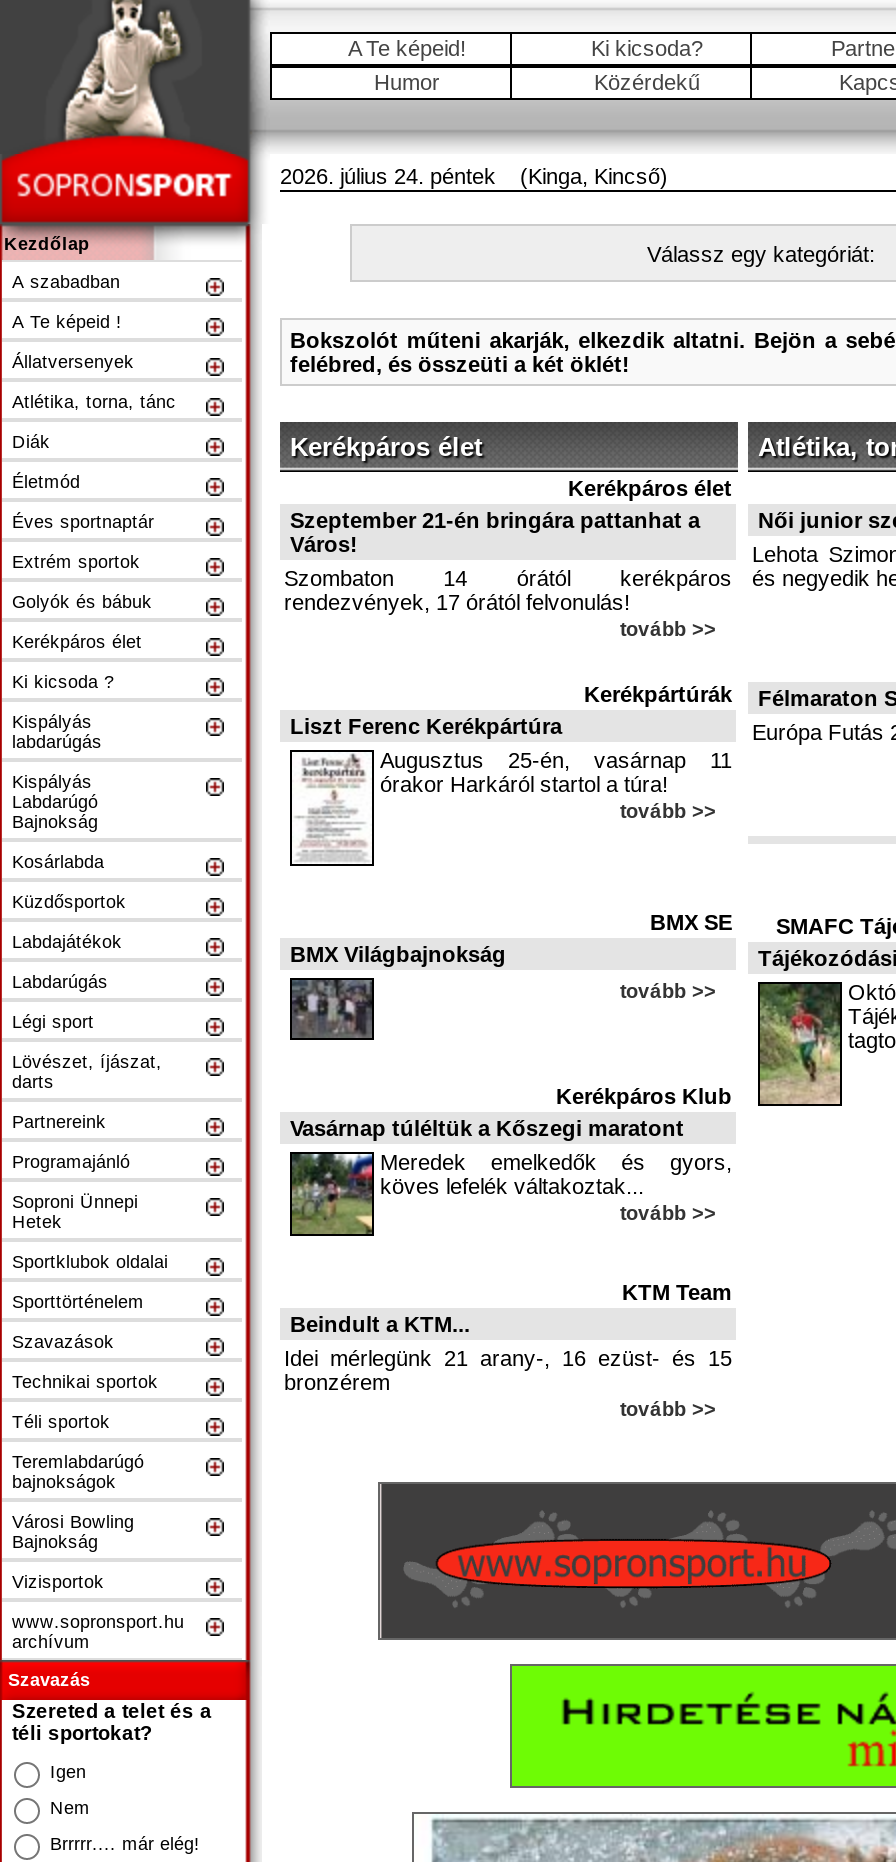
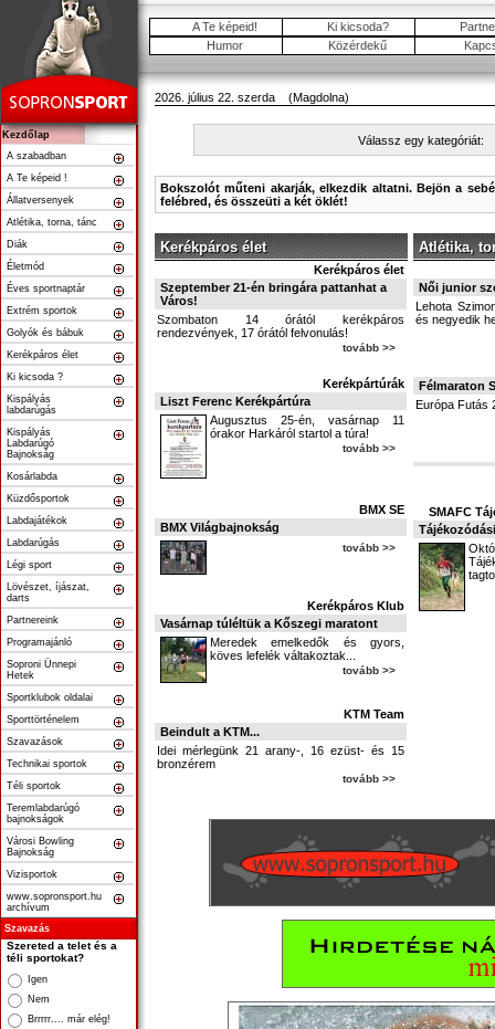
- 2026. július 24. péntek (Kinga, Kincső)
+ 2026. július 22. szerda (Magdolna)
